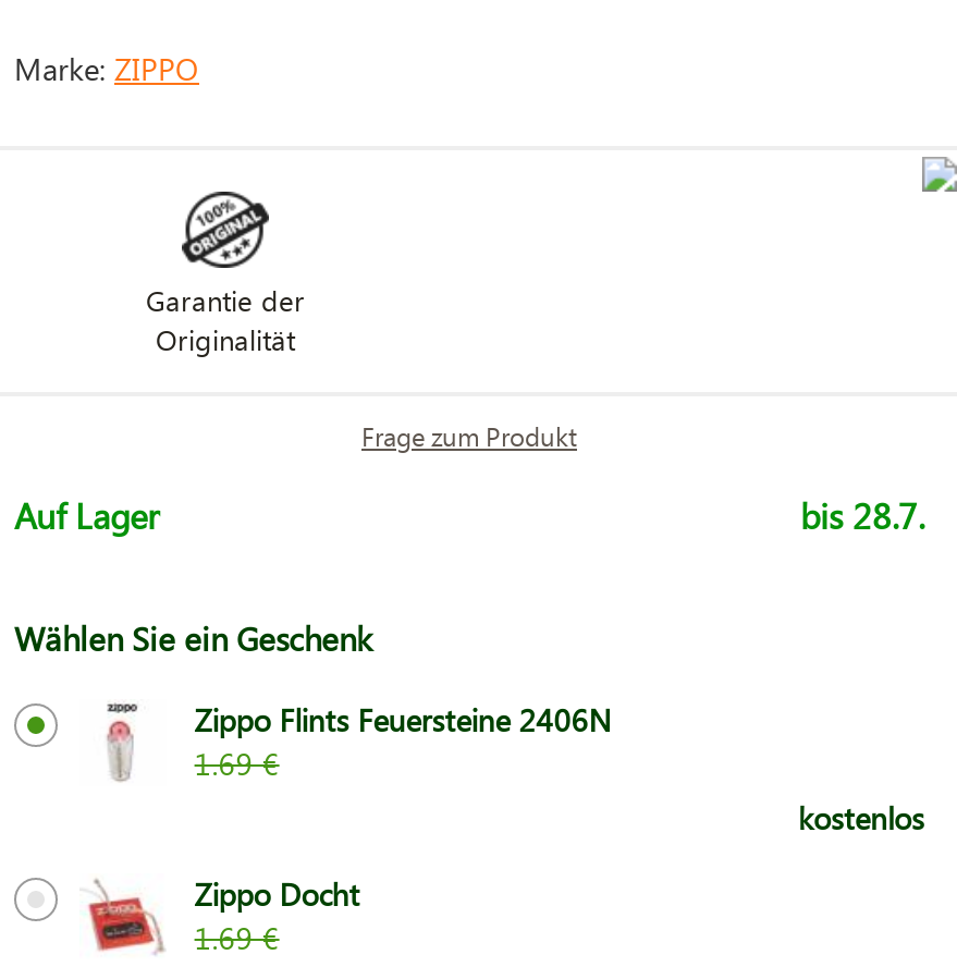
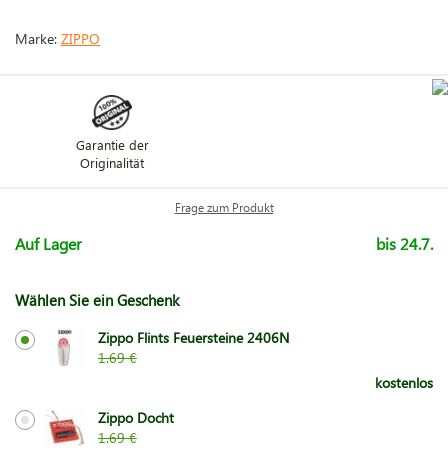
- bis 28.7.
+ bis 24.7.
